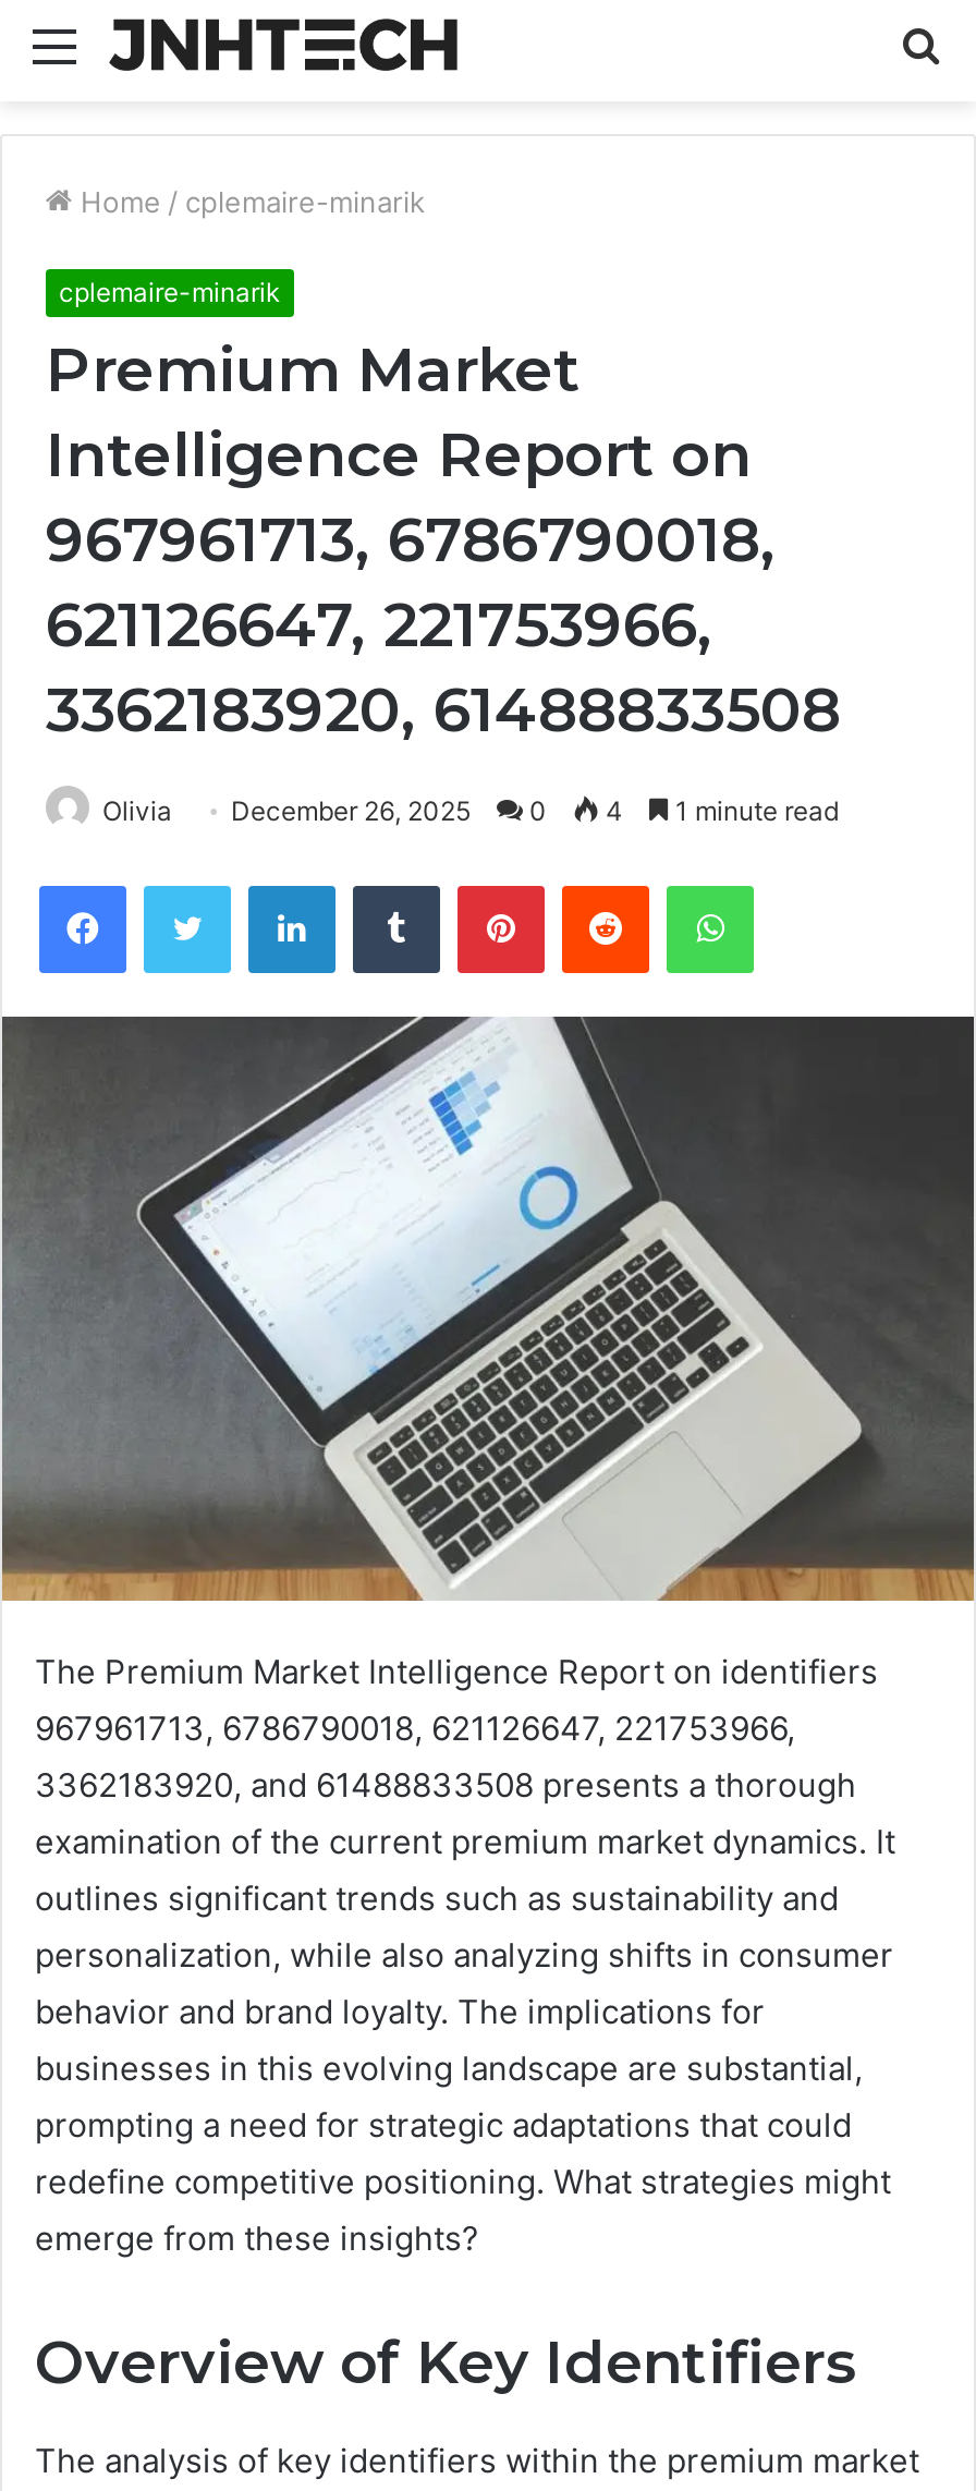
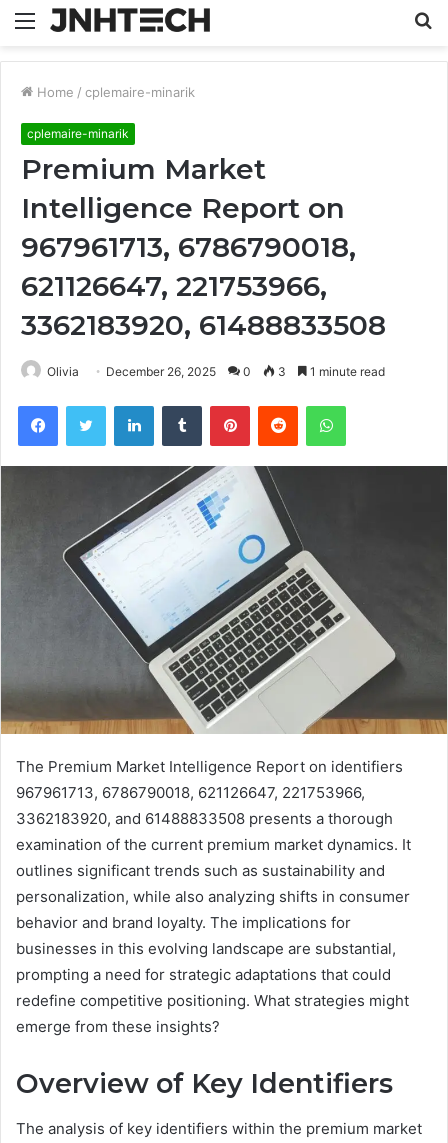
- Olivia December 26, 2025 0 4 1 minute read
+ Olivia December 26, 2025 0 3 1 minute read
